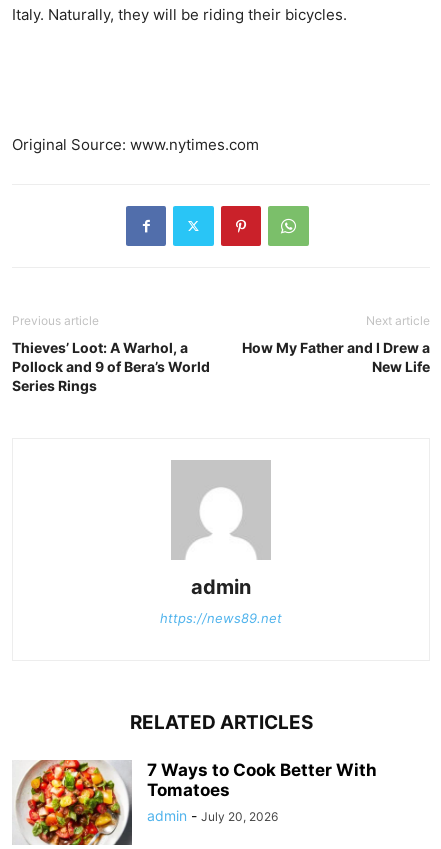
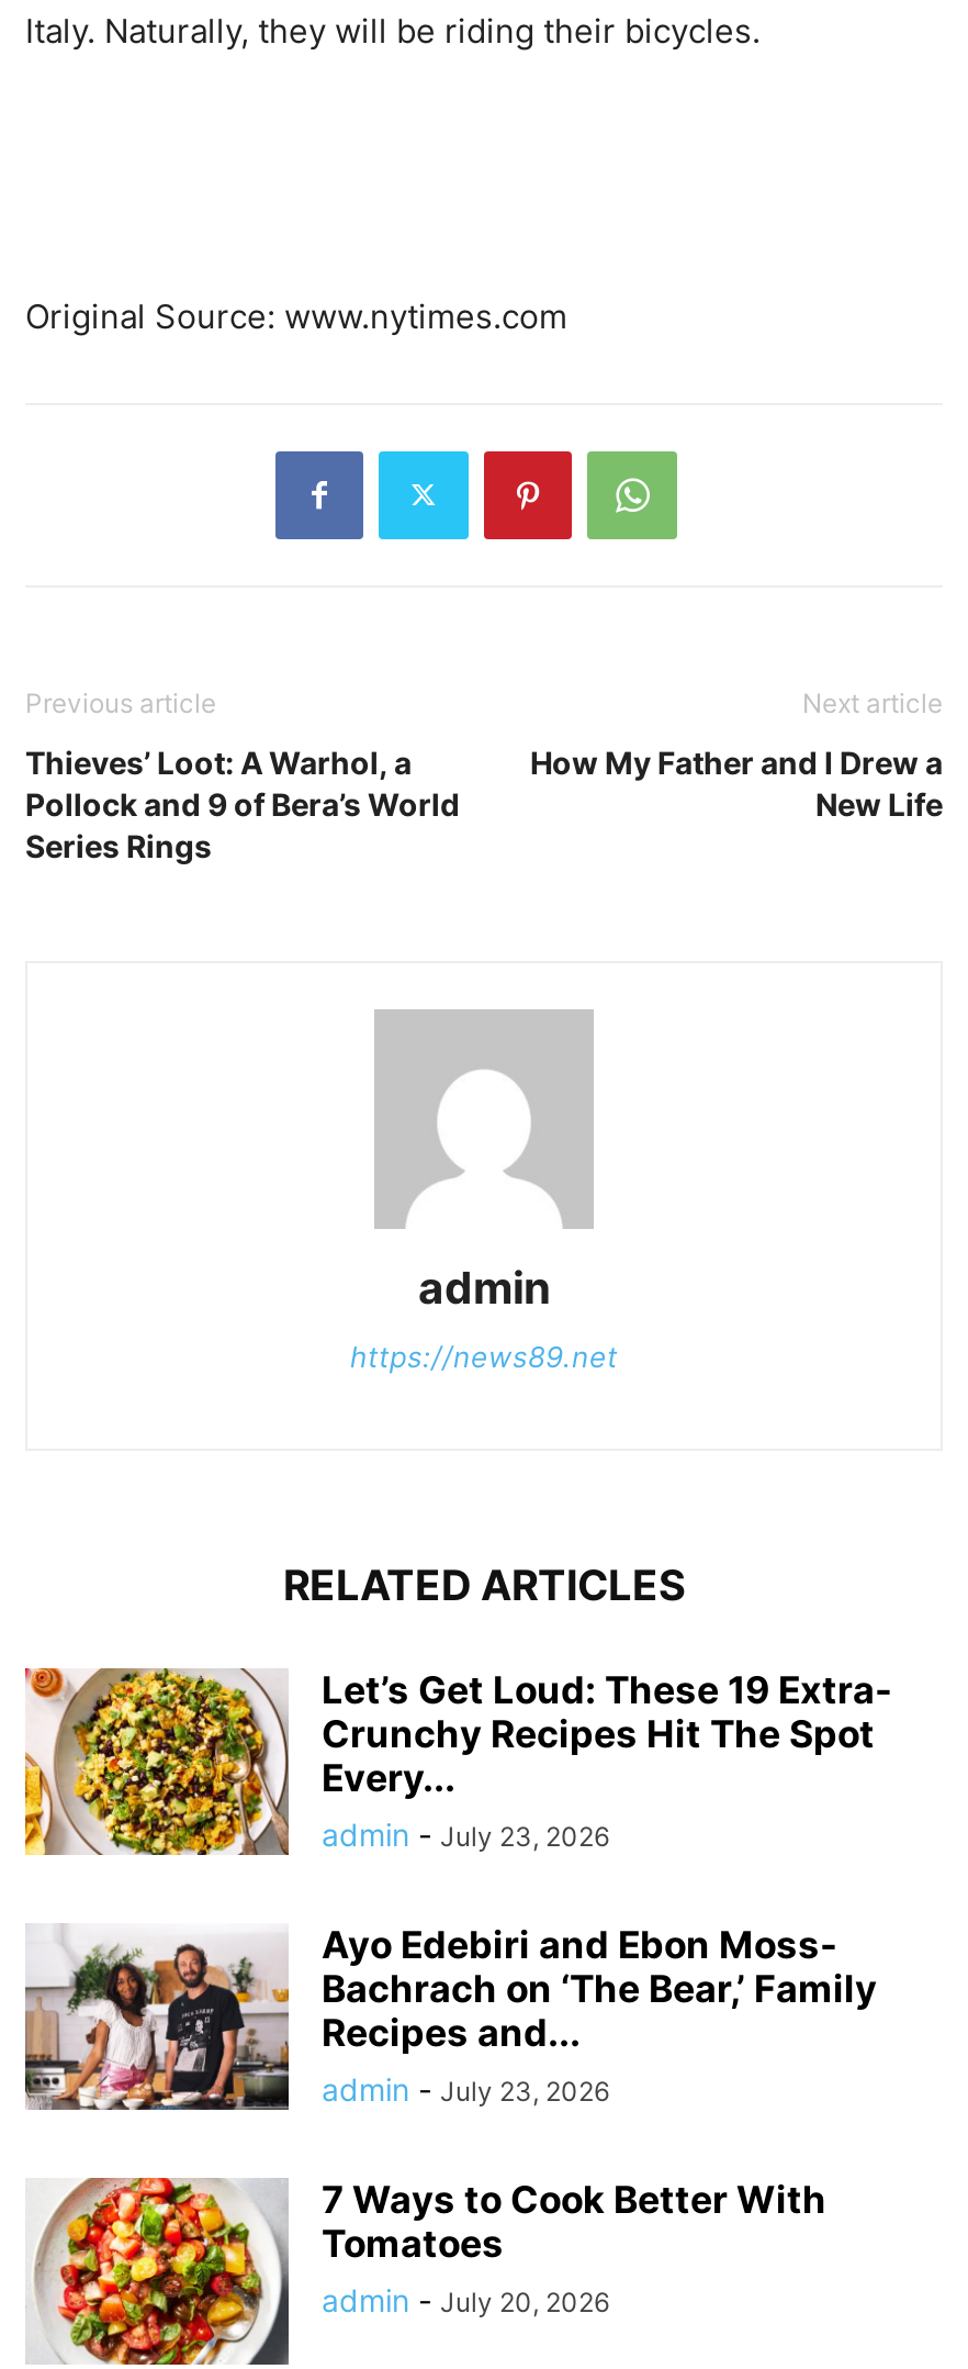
+ [image]
+ Let’s Get Loud: These 19 Extra-
+ Crunchy Recipes Hit The Spot
+ Every...
+ admin - July 23, 2026
+ Ayo Edebiri and Ebon Moss-
+ Bachrach on ‘The Bear,’ Family
+ Recipes and...
+ admin - July 23, 2026

+ [image]
